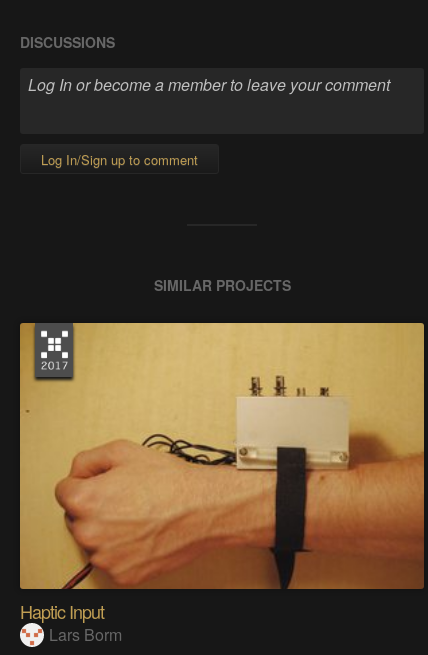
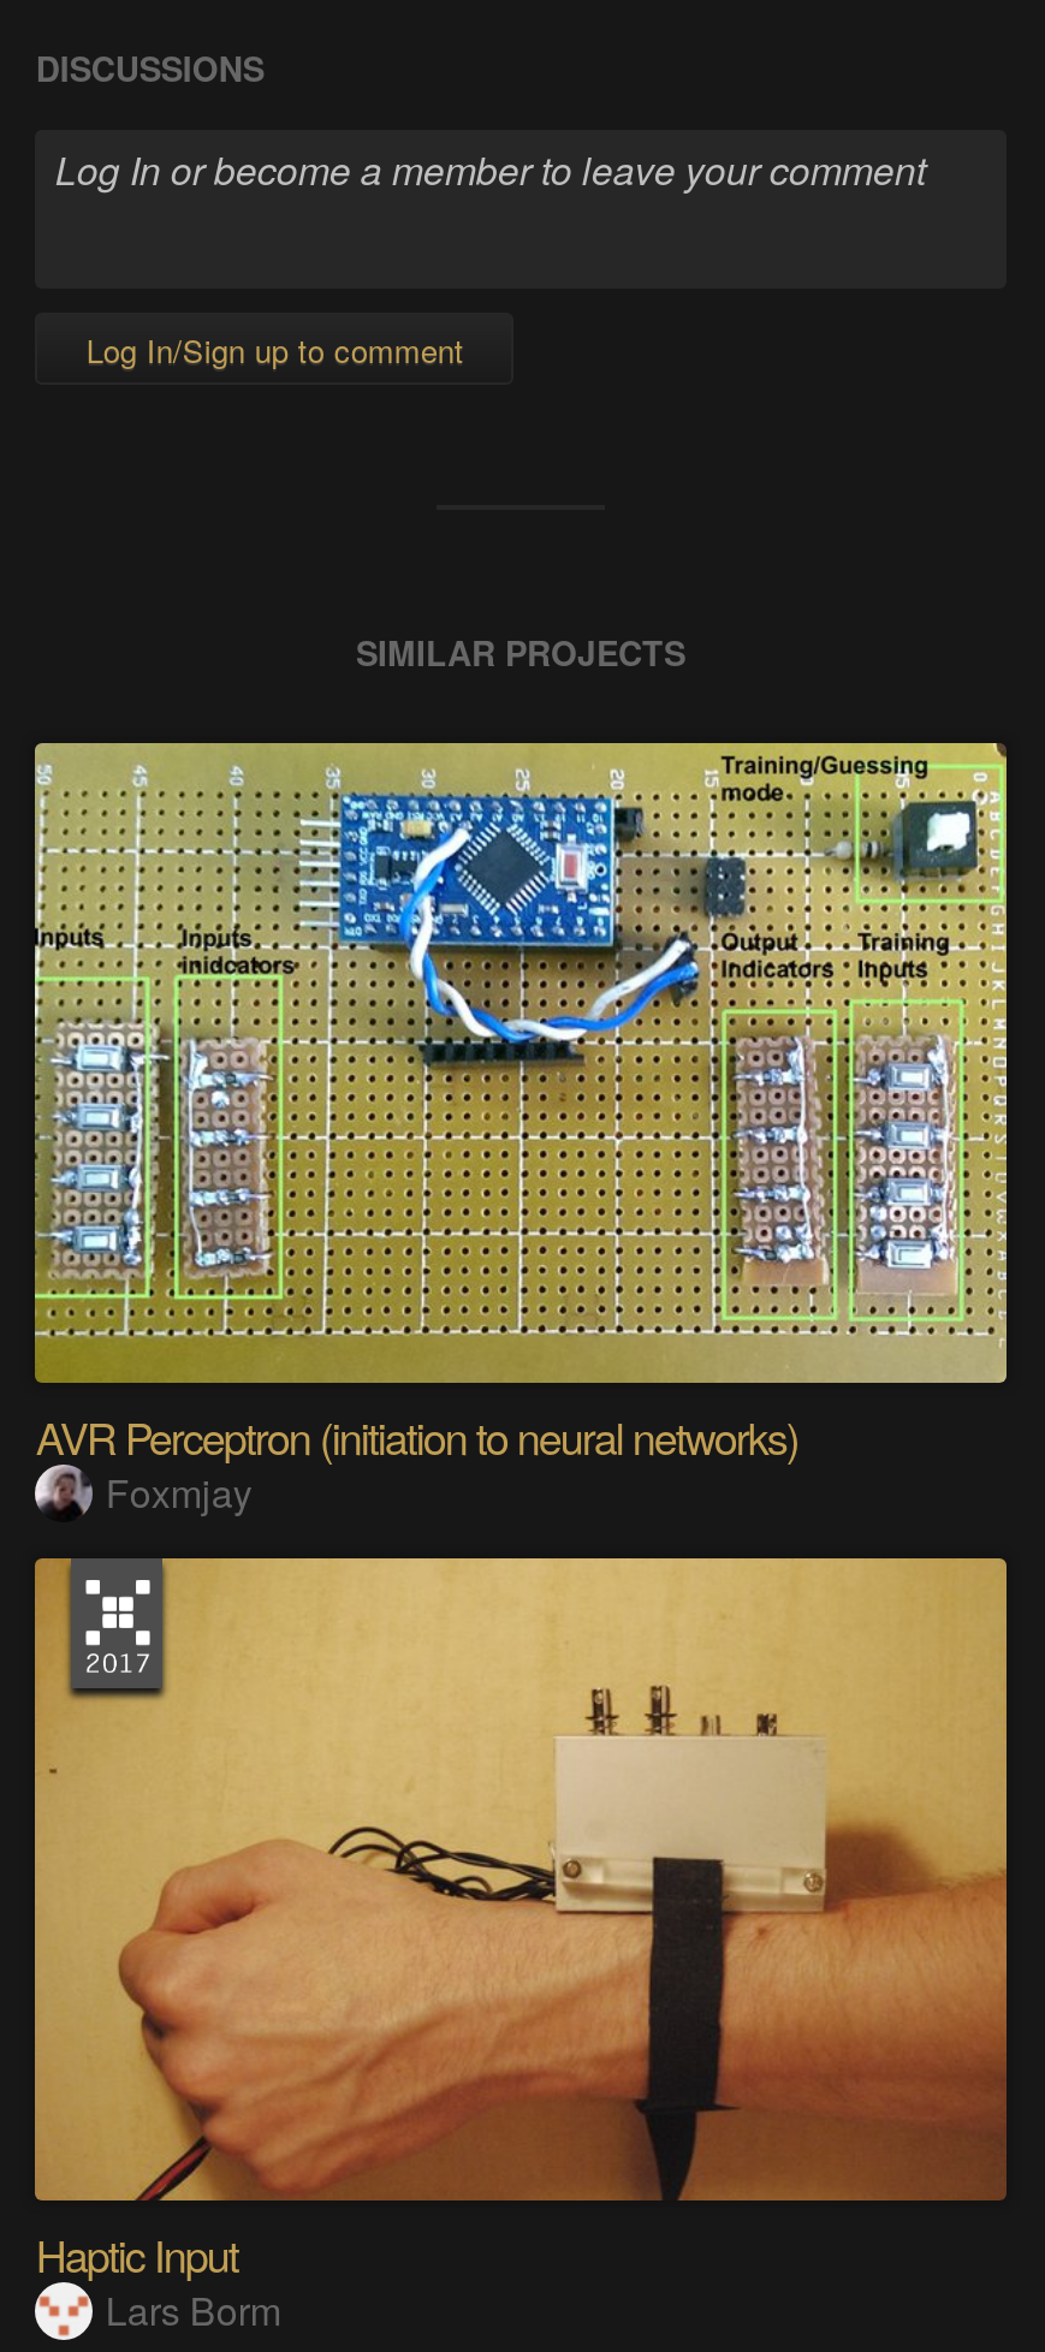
+ [image]
+ AVR Perceptron (initiation to neural networks)
+ Foxmjay
